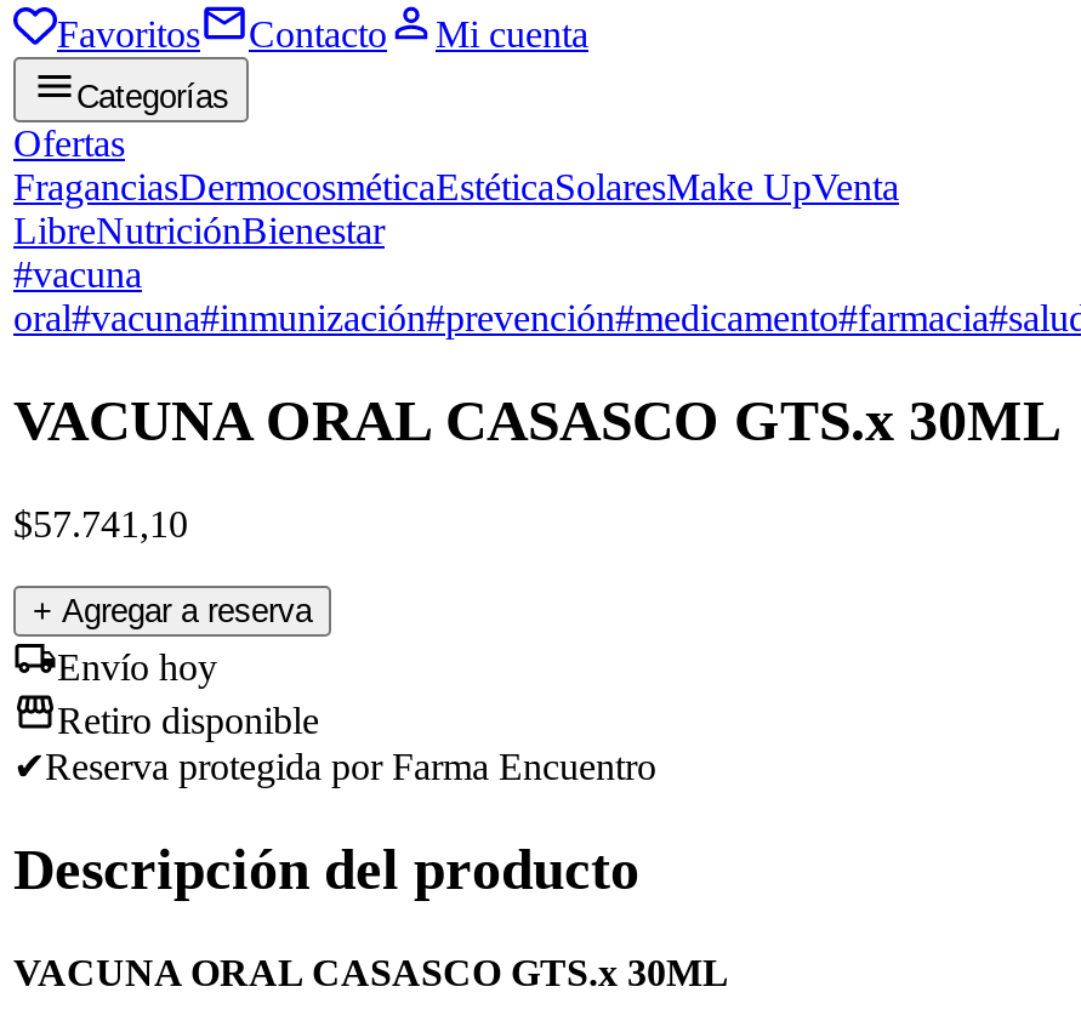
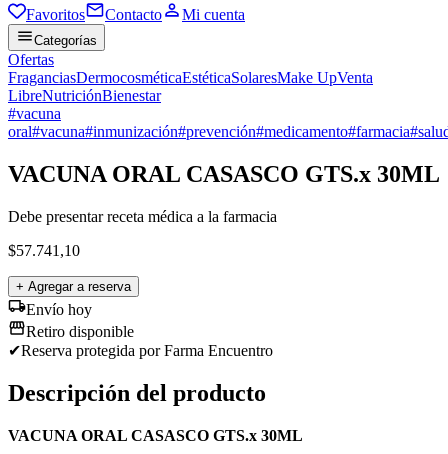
+ Debe presentar receta médica a la farmacia
